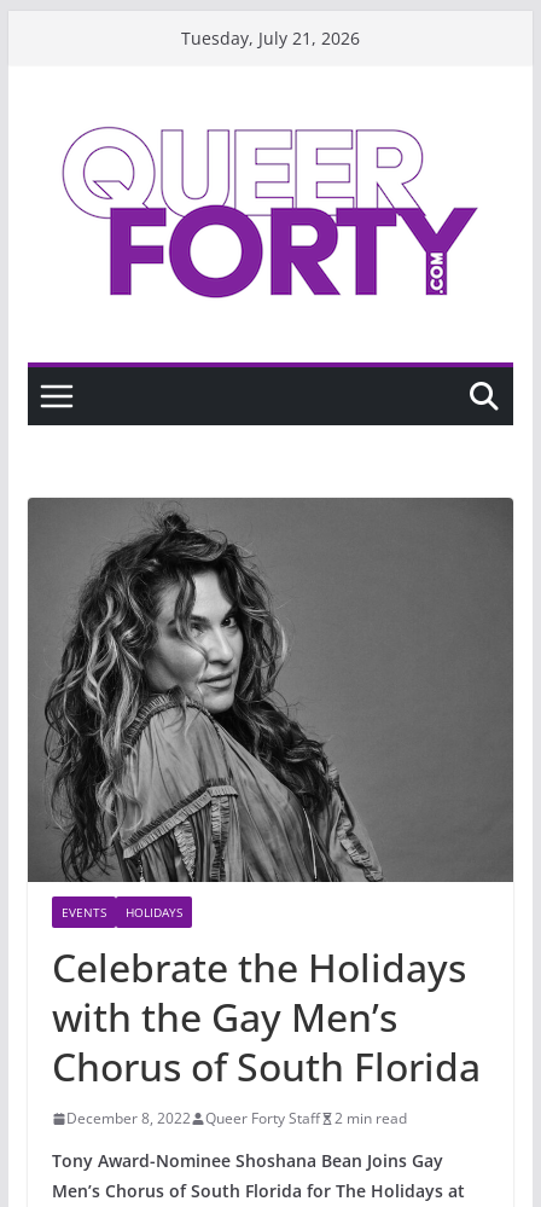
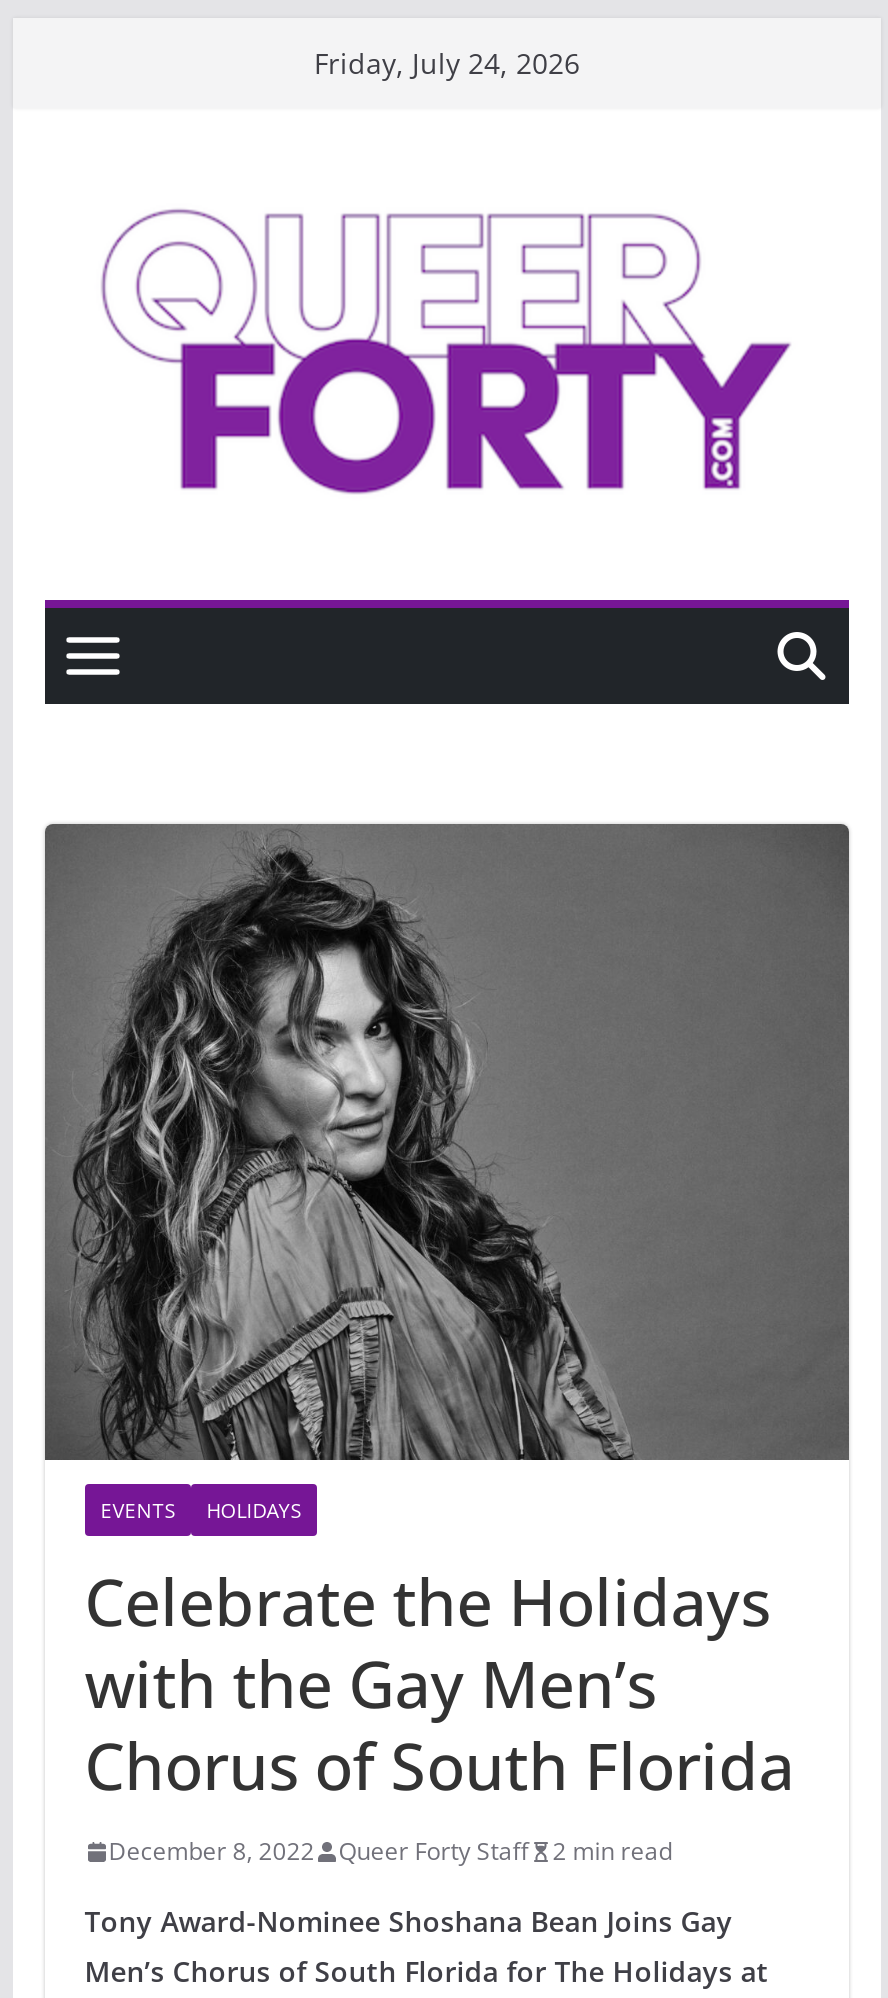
- Tuesday, July 21, 2026
+ Friday, July 24, 2026
